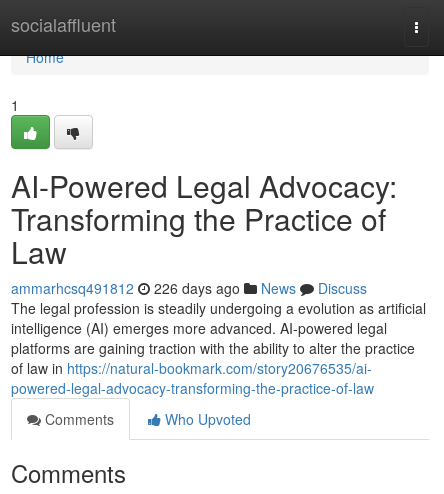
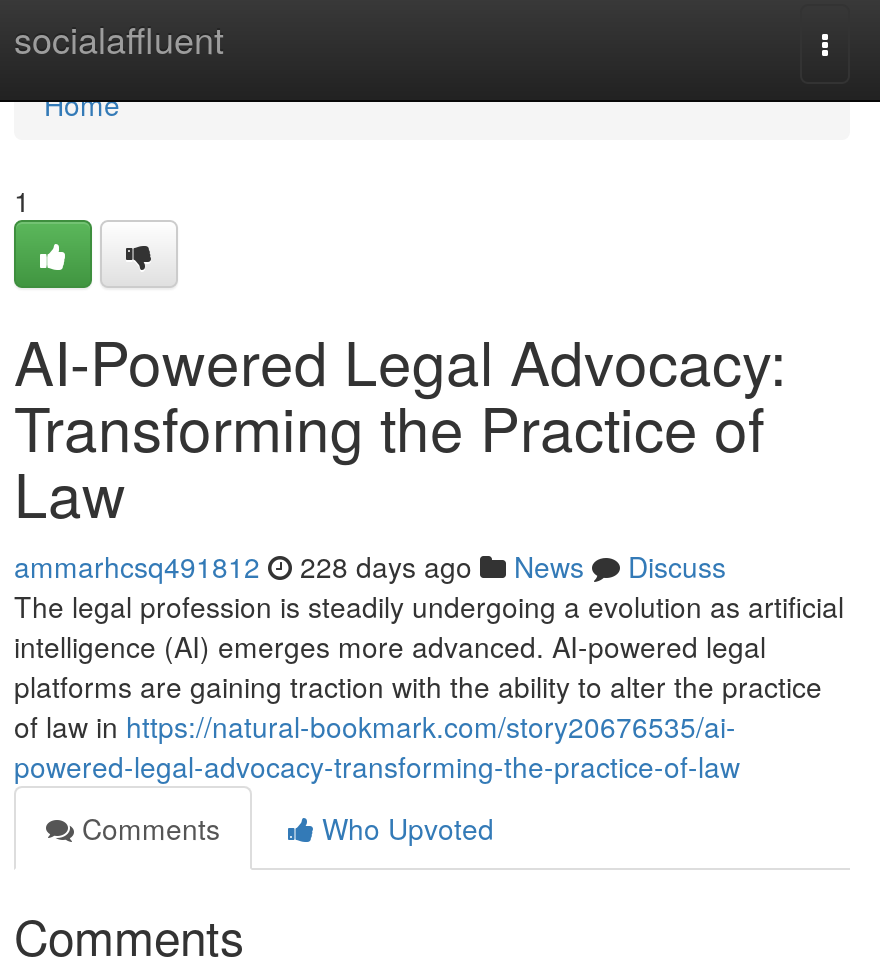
- ammarhcsq491812 226 days ago News Discuss
+ ammarhcsq491812 228 days ago News Discuss
